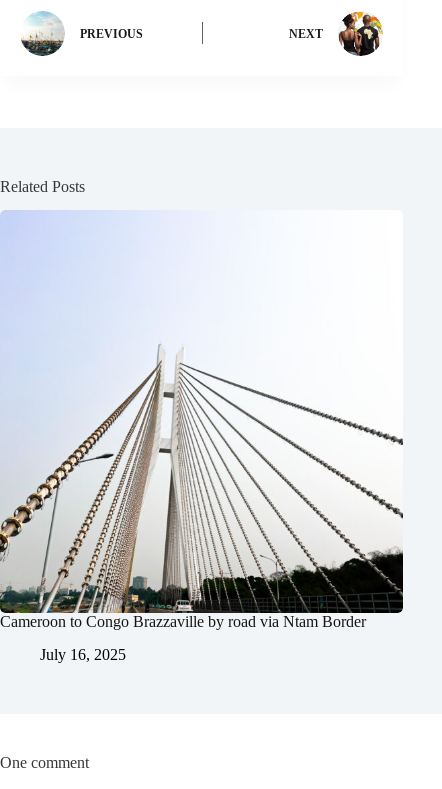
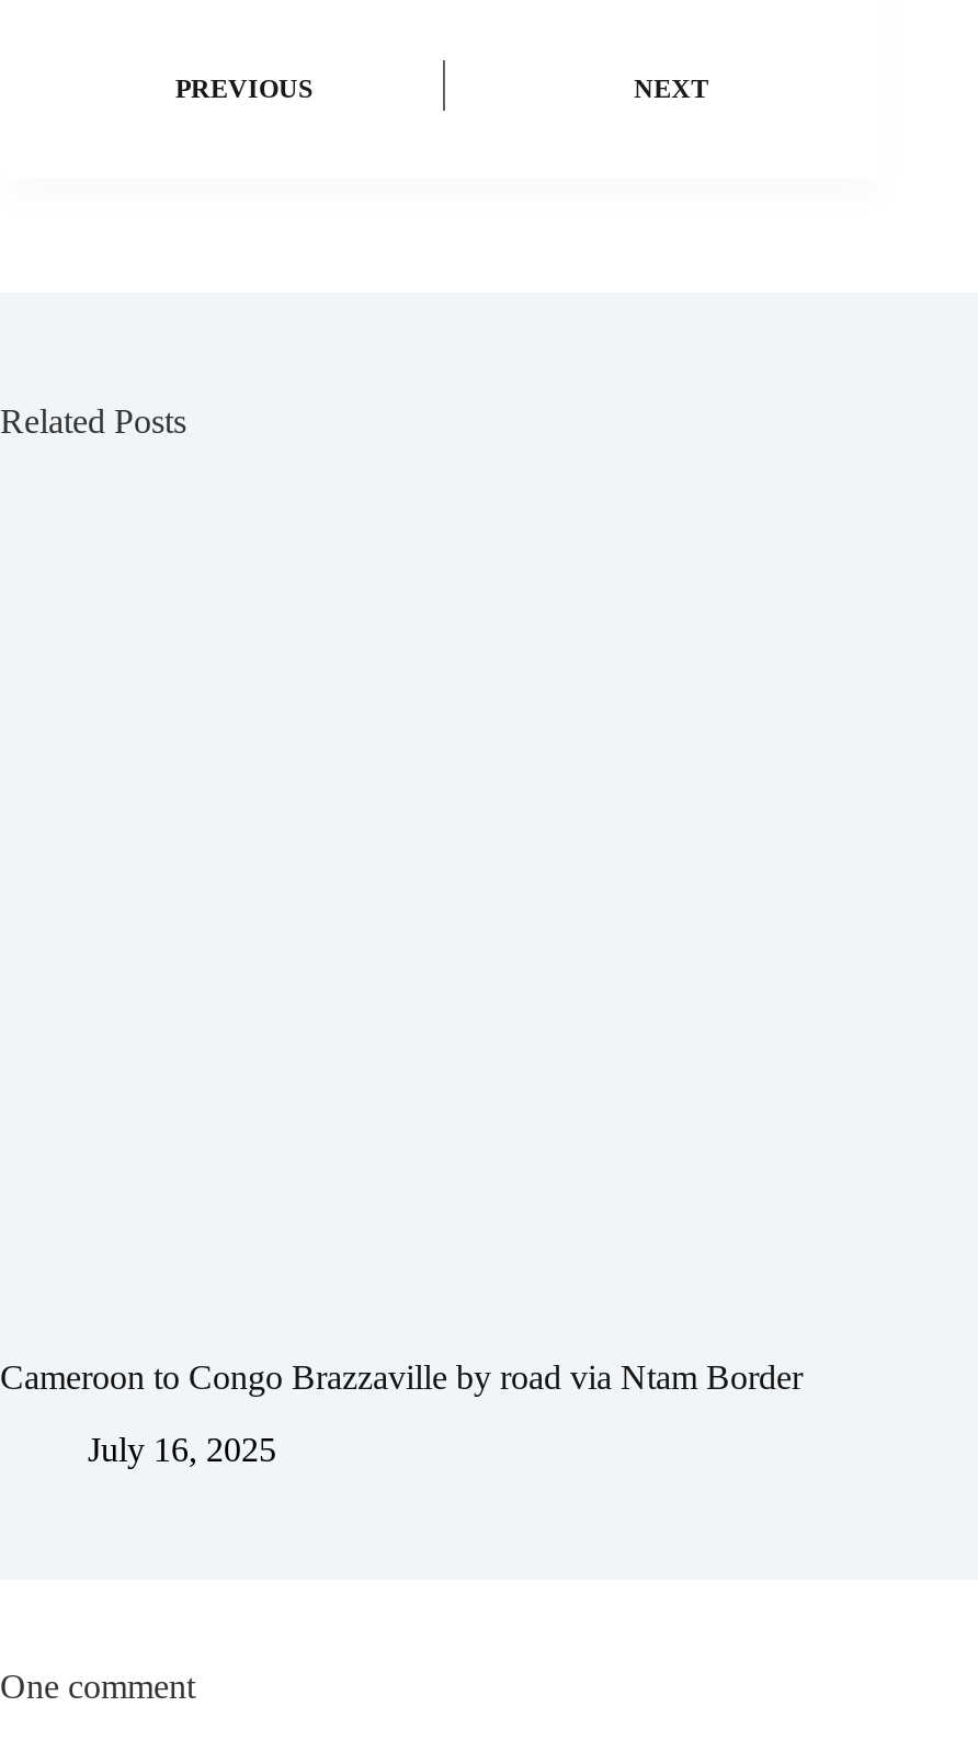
- [image]

- [image]

- [image]
